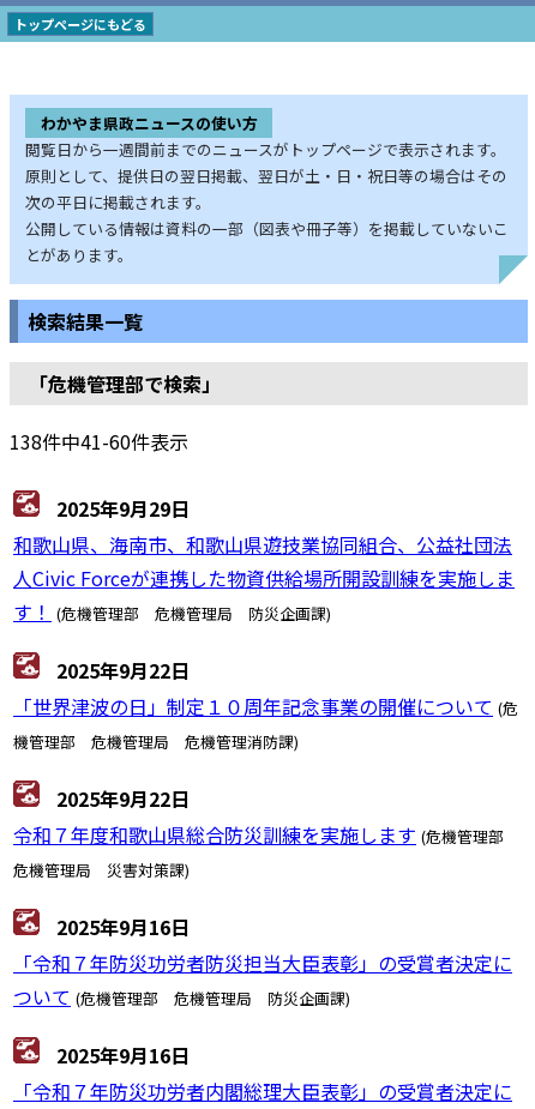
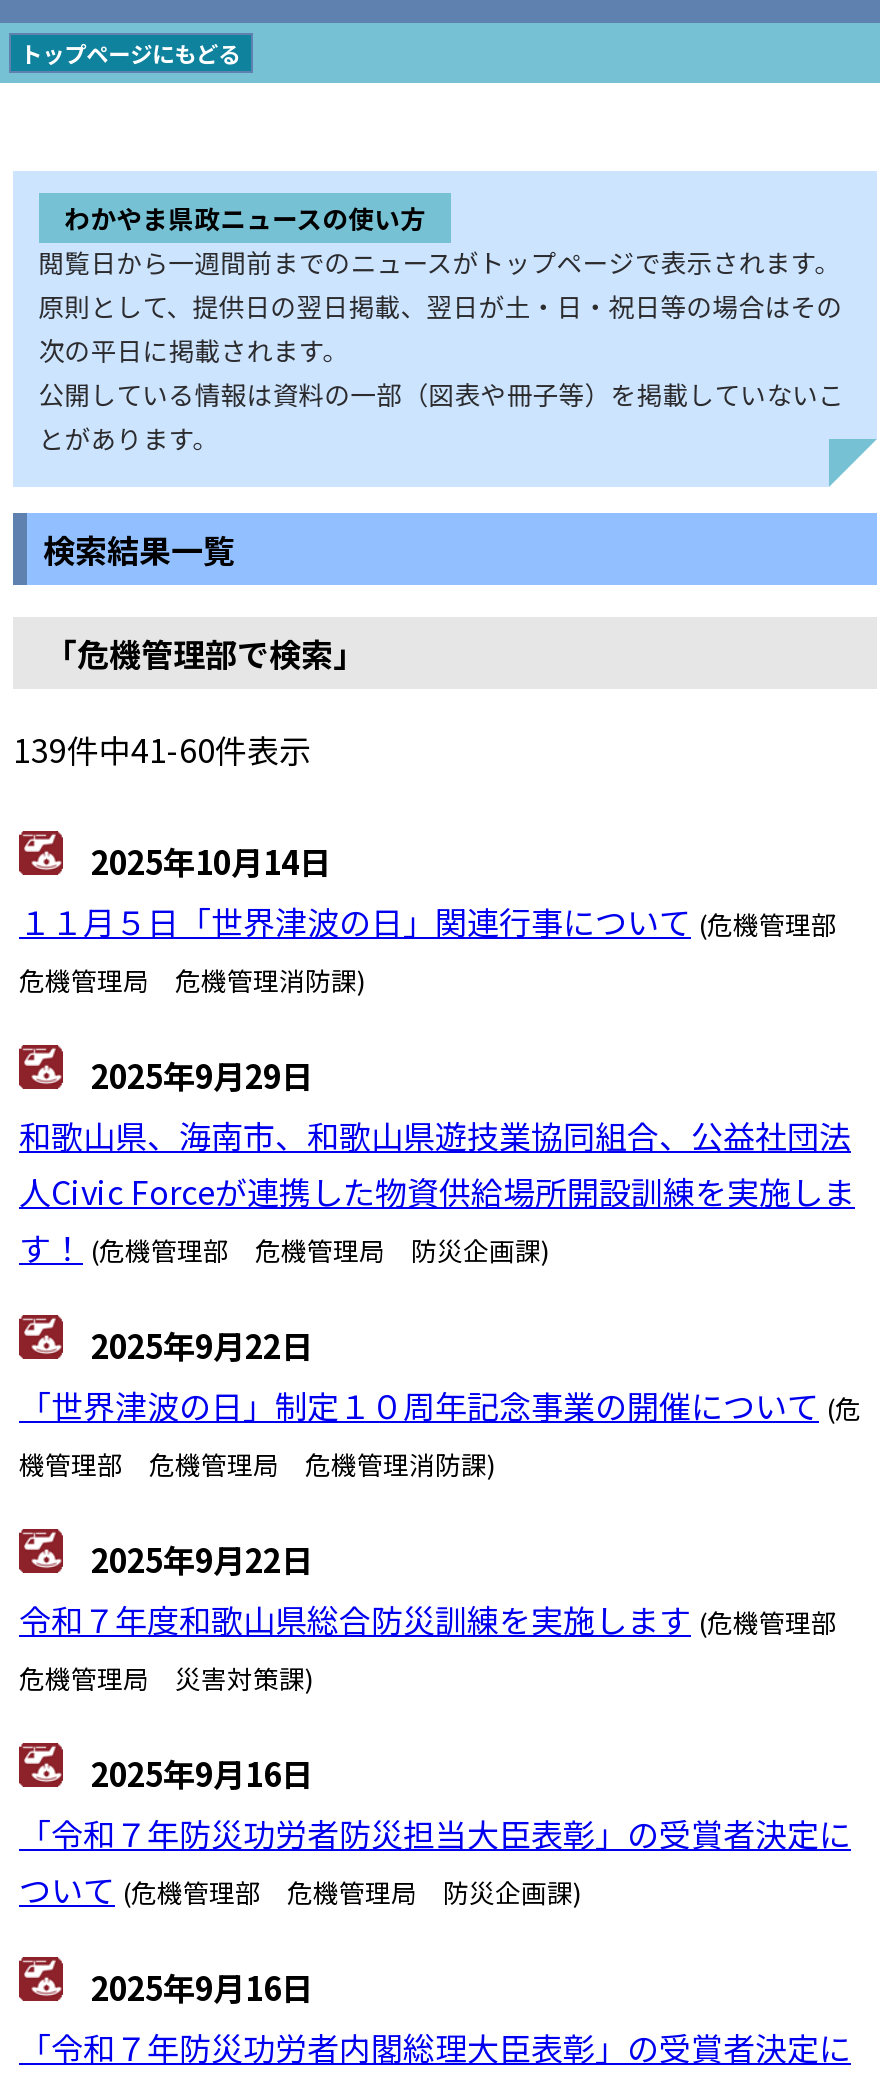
- 138件中41-60件表示
+ 139件中41-60件表示
+ 2025年10月14日
+ １１月５日「世界津波の日」関連行事について (危機管理部
+ 危機管理局 危機管理消防課)
